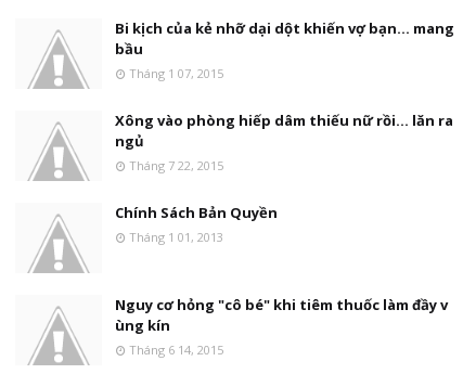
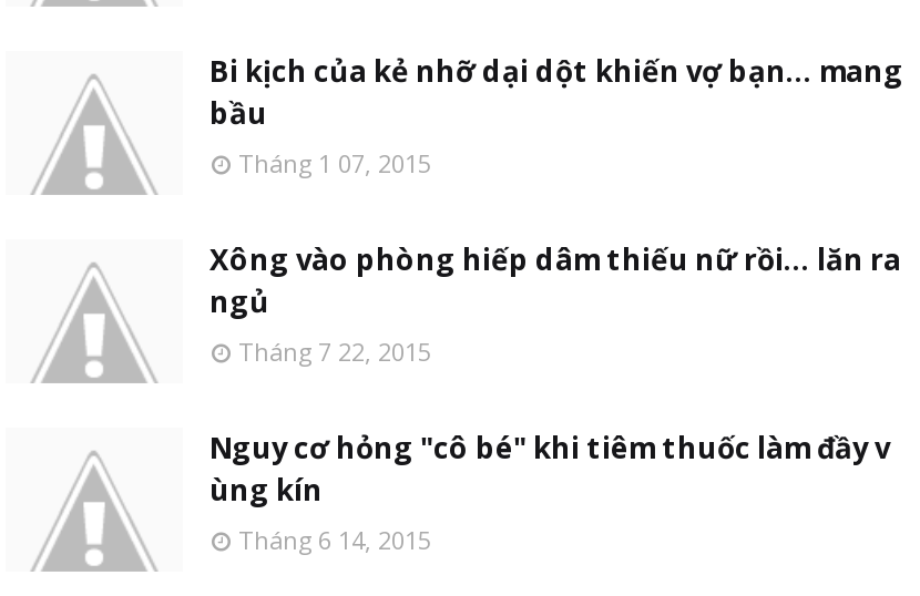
- Chính Sách Bản Quyền
- Tháng 1 01, 2013
